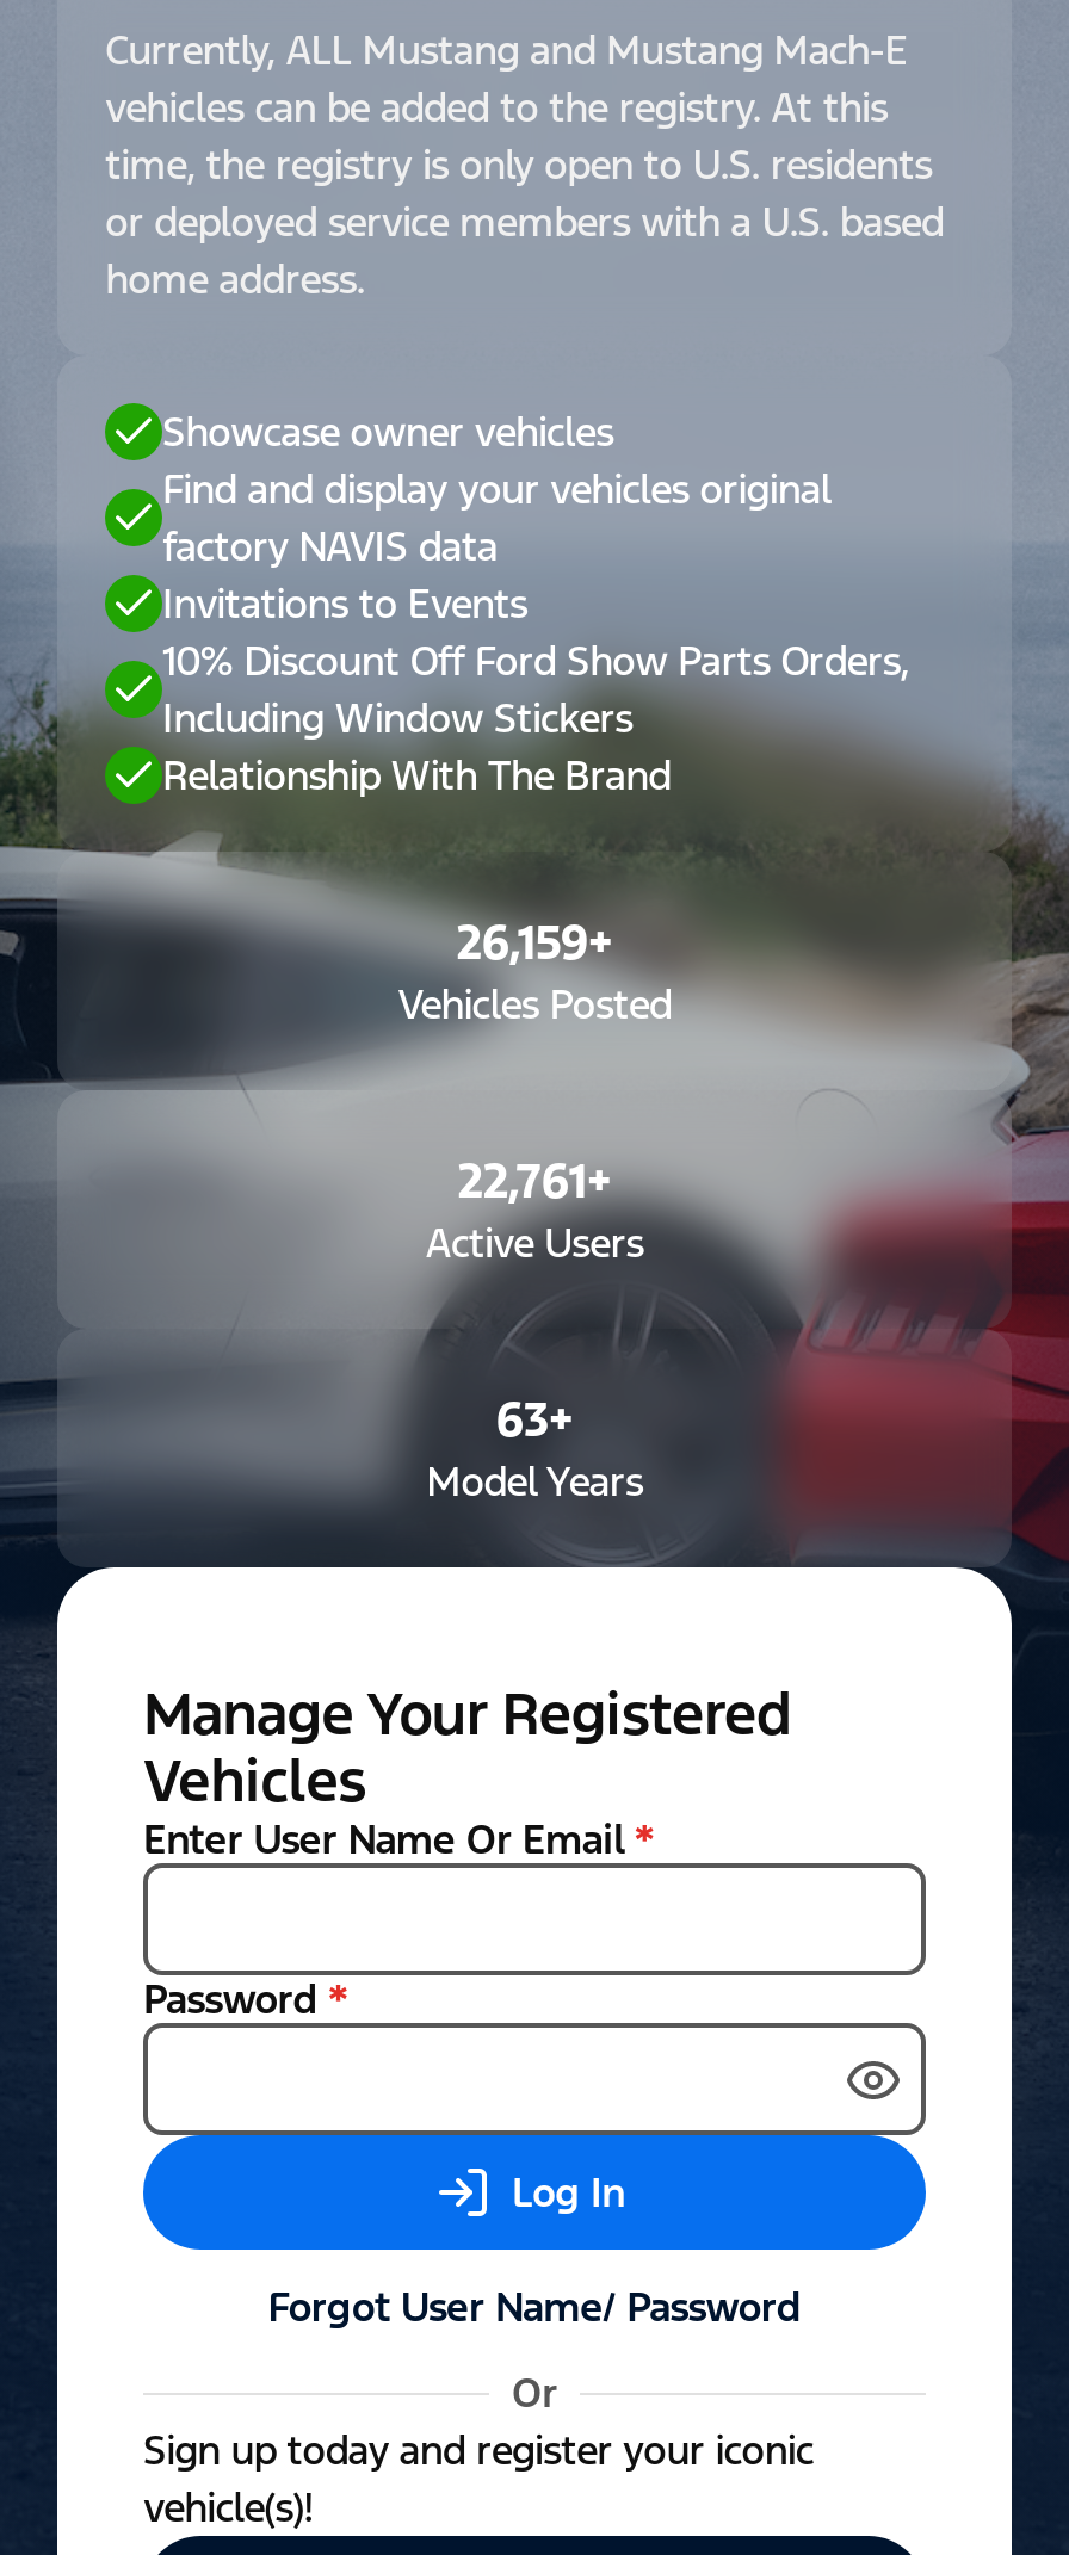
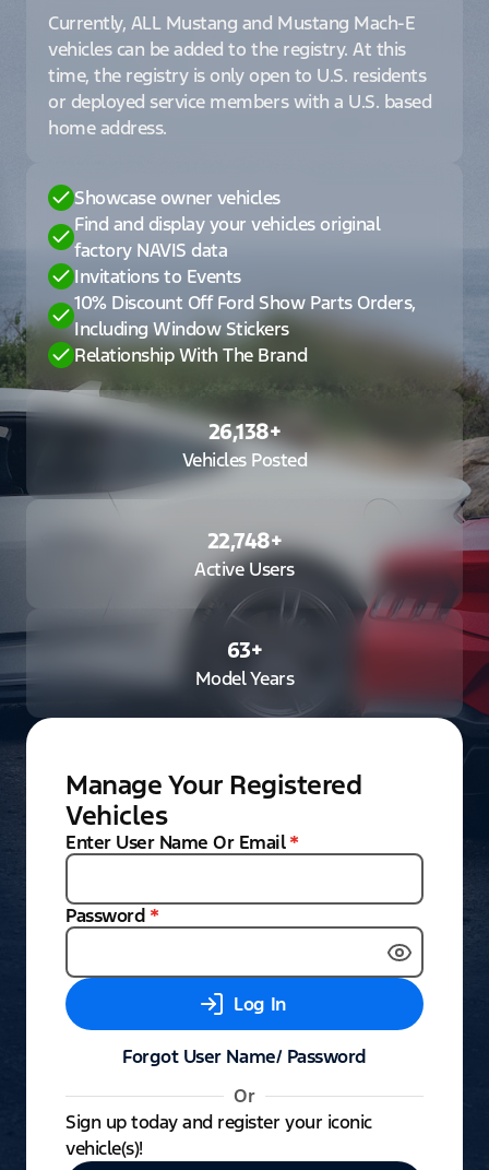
- 26,159+
+ 26,138+

- 22,761+
+ 22,748+
